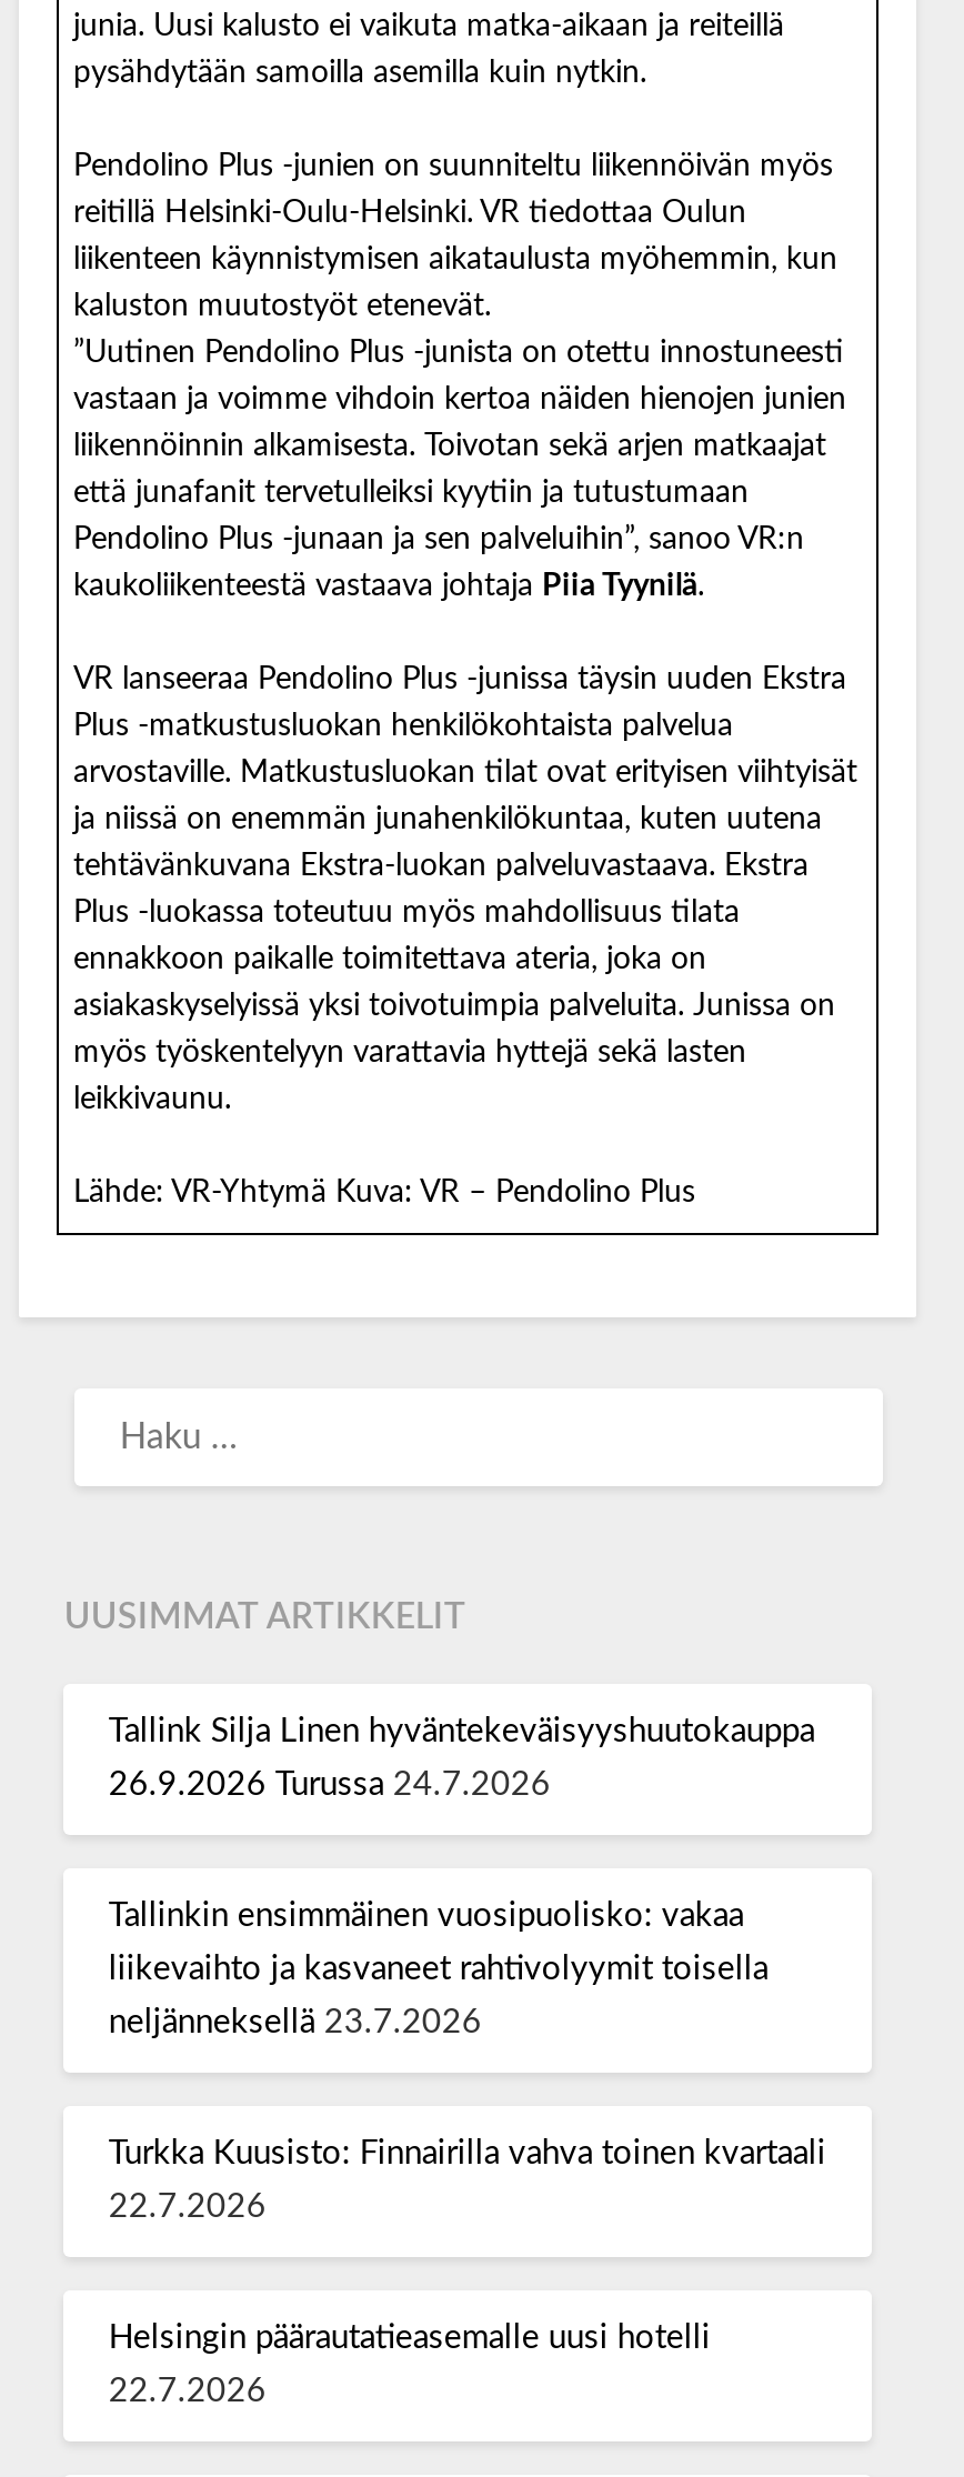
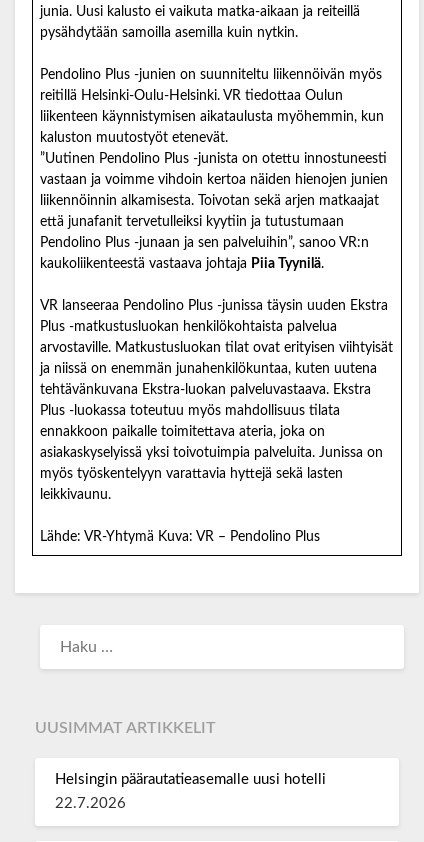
- Tallink Silja Linen hyväntekeväisyyshuutokauppa
- 26.9.2026 Turussa 24.7.2026

- Tallinkin ensimmäinen vuosipuolisko: vakaa
- liikevaihto ja kasvaneet rahtivolyymit toisella
- neljänneksellä 23.7.2026

- Turkka Kuusisto: Finnairilla vahva toinen kvartaali
- 22.7.2026
